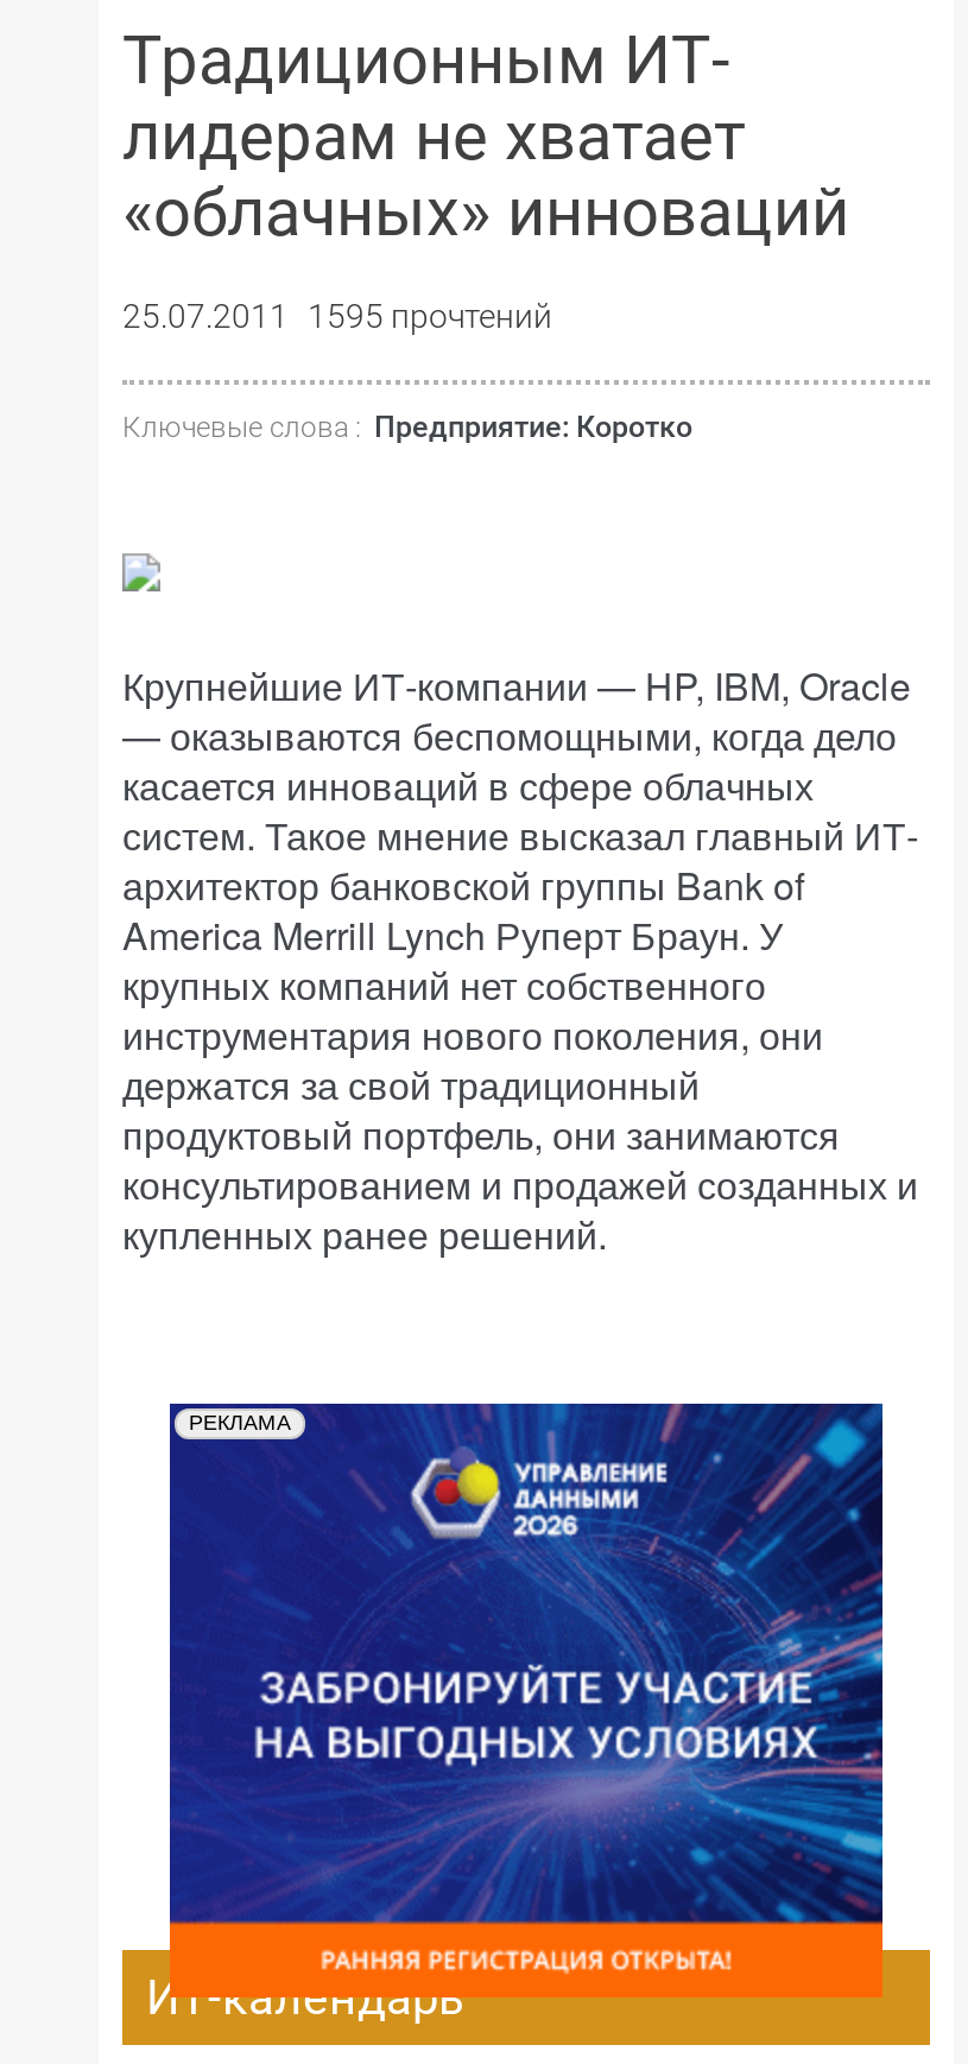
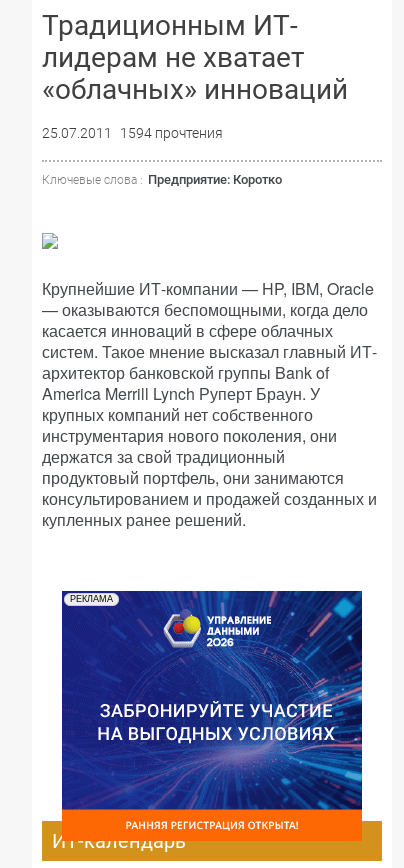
- 25.07.2011 1595 прочтений
+ 25.07.2011 1594 прочтения
